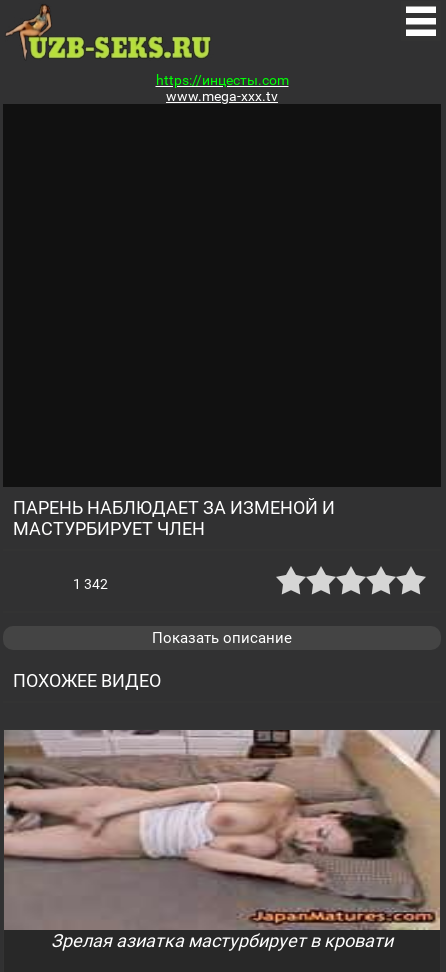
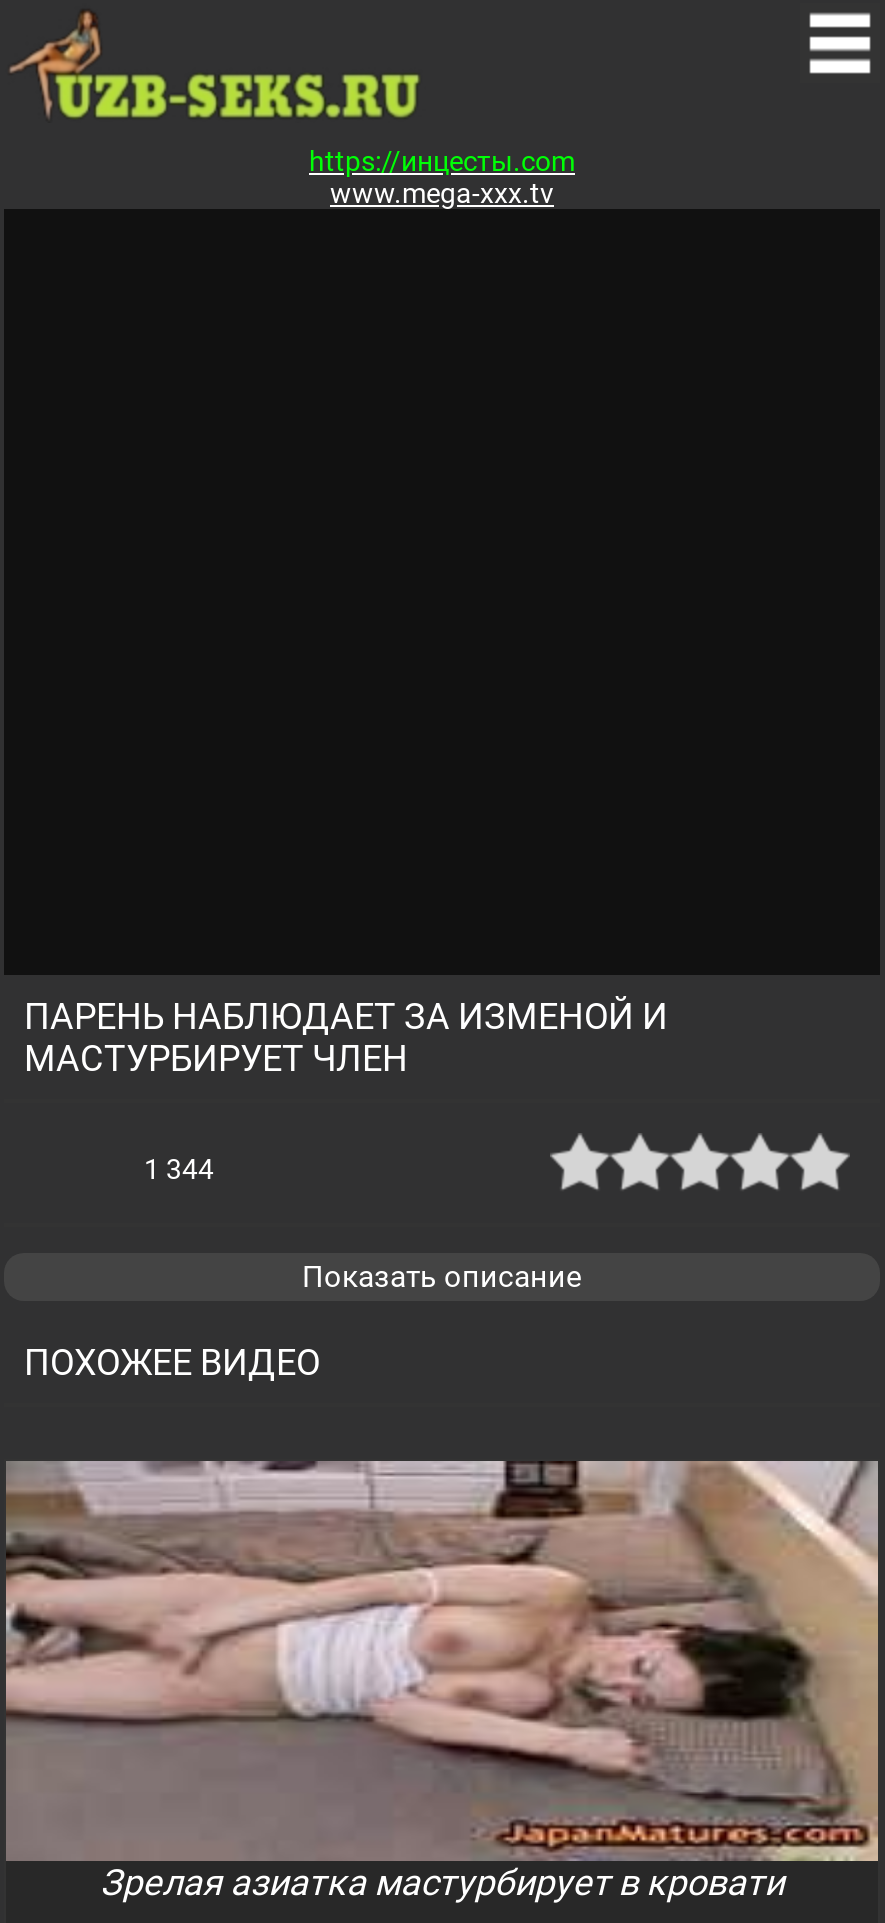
- 1 342
+ 1 344
